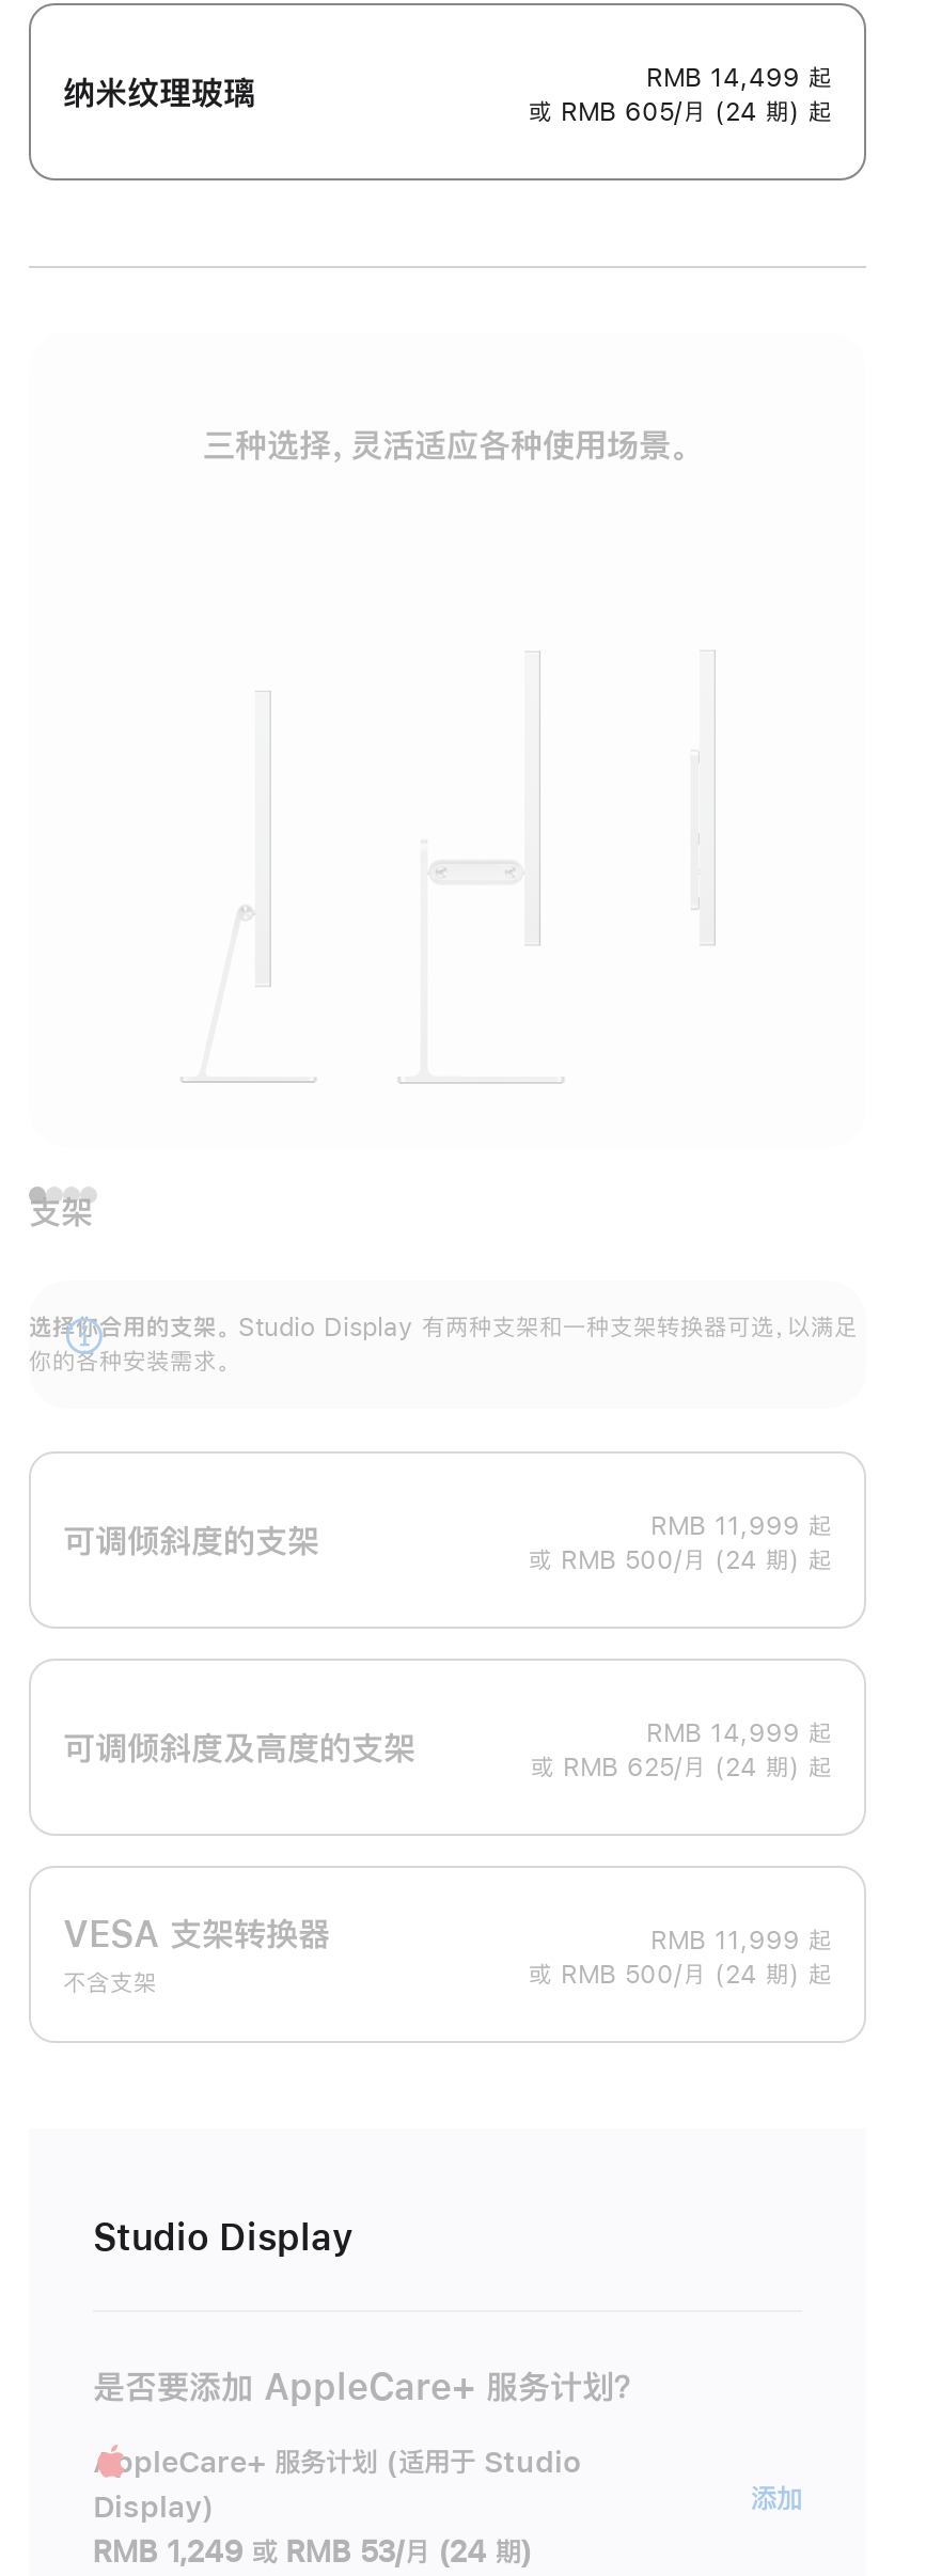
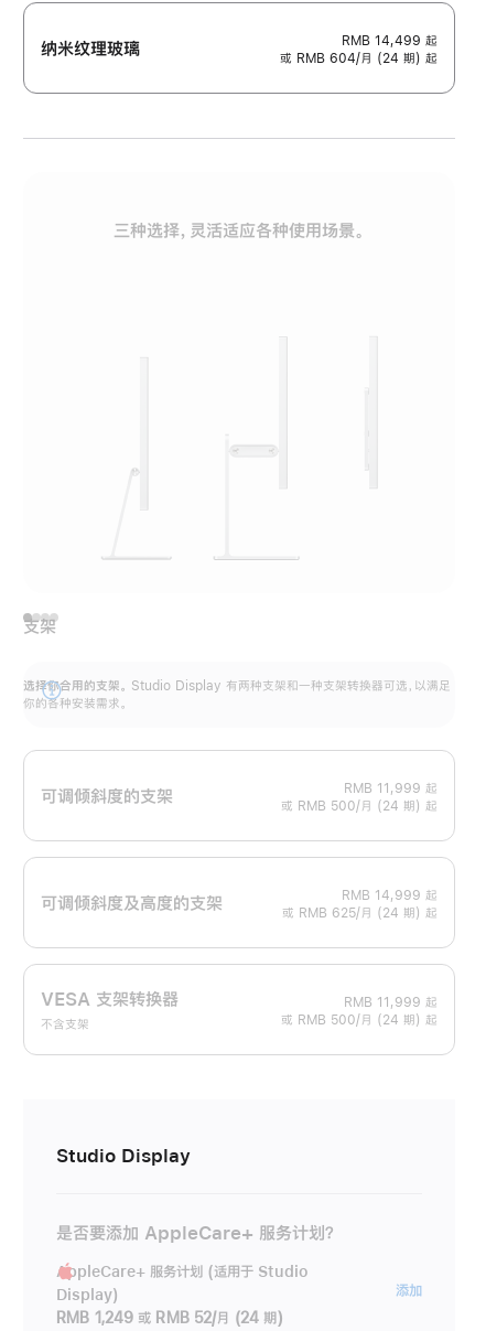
- 或 RMB 605/月 (24 期) 起
+ 或 RMB 604/月 (24 期) 起

- RMB 1,249 或 RMB 53/月 (24 期)
+ RMB 1,249 或 RMB 52/月 (24 期)
